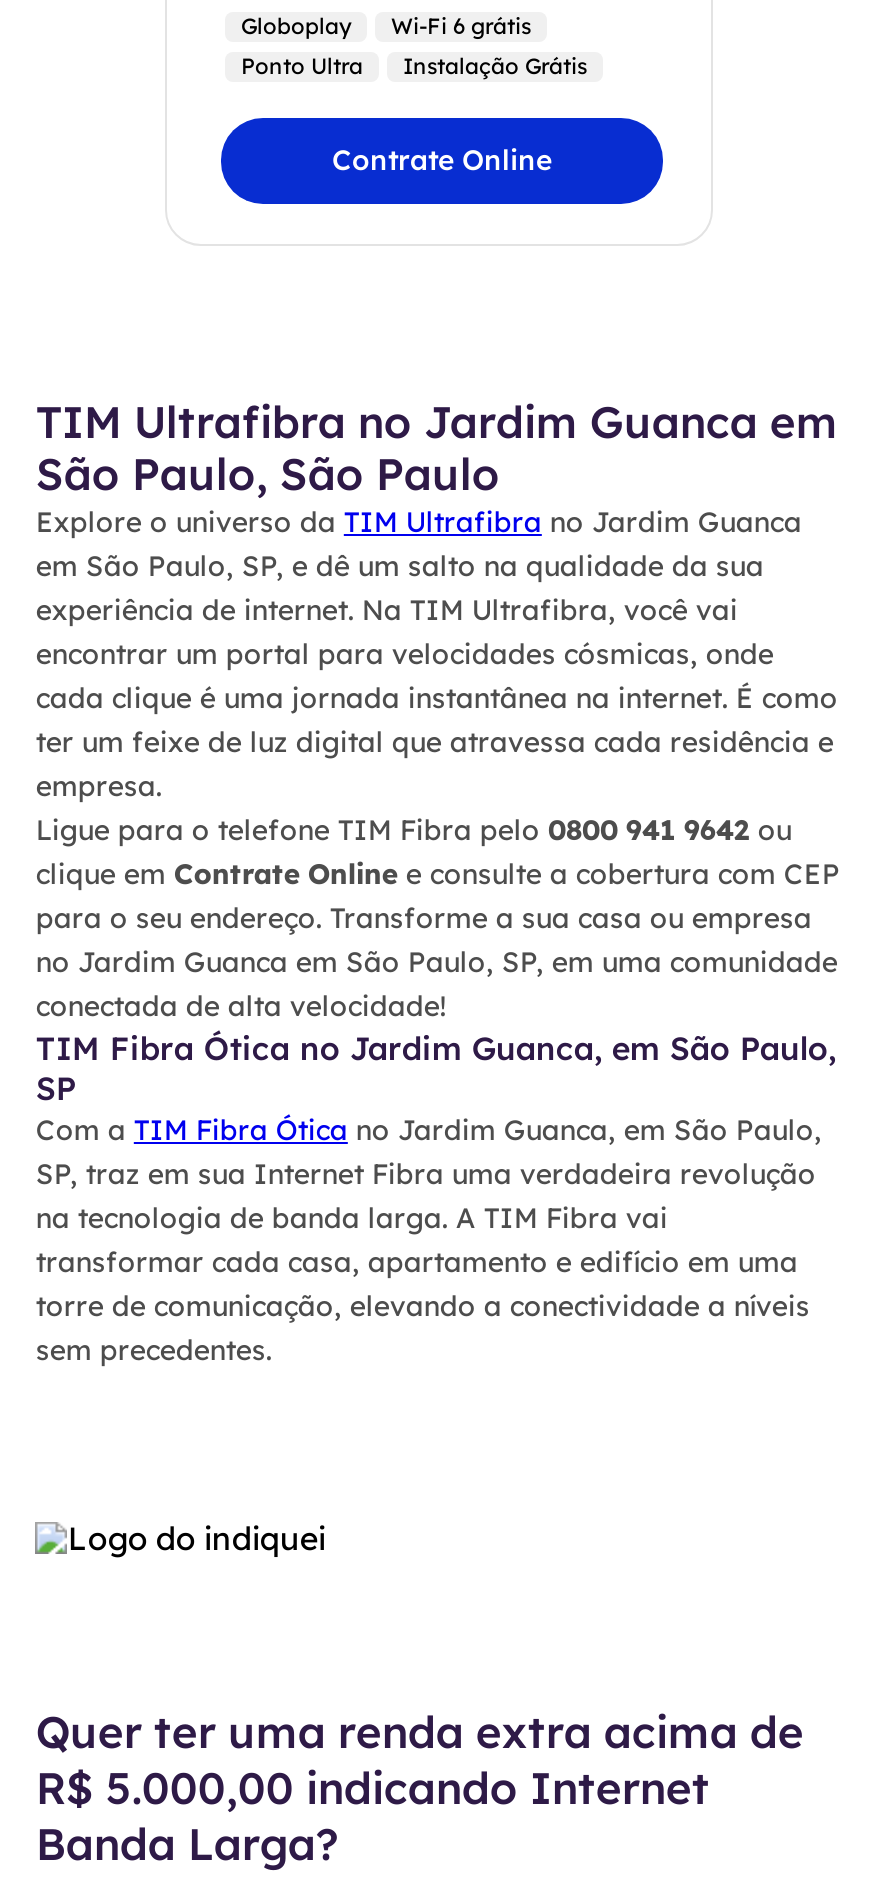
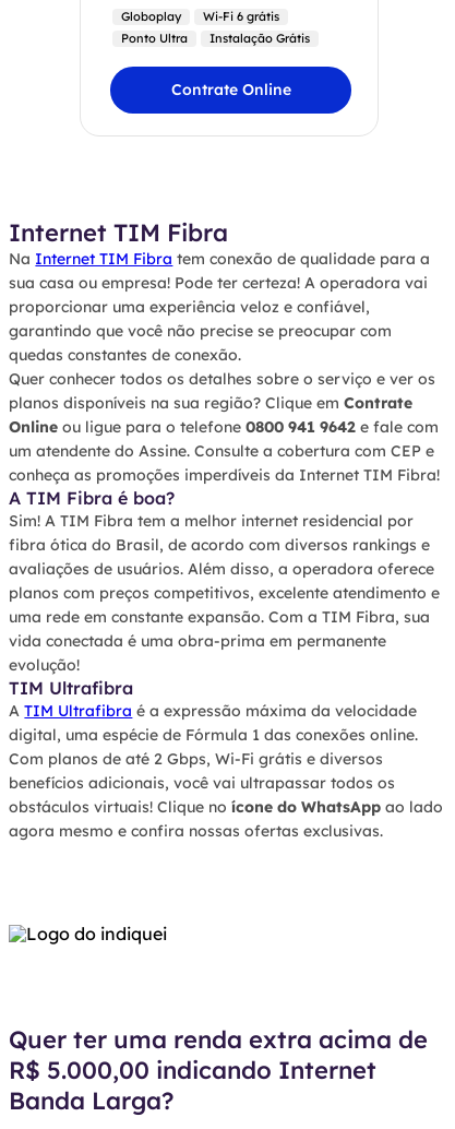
- TIM Ultrafibra no Jardim Guanca em
- São Paulo, São Paulo
- Explore o universo da TIM Ultrafibra no Jardim Guanca
- em São Paulo, SP, e dê um salto na qualidade da sua
- experiência de internet. Na TIM Ultrafibra, você vai
- encontrar um portal para velocidades cósmicas, onde
- cada clique é uma jornada instantânea na internet. É como
- ter um feixe de luz digital que atravessa cada residência e
- empresa.
- Ligue para o telefone TIM Fibra pelo 0800 941 9642 ou
- clique em Contrate Online e consulte a cobertura com CEP
- para o seu endereço. Transforme a sua casa ou empresa
- no Jardim Guanca em São Paulo, SP, em uma comunidade
- conectada de alta velocidade!
- TIM Fibra Ótica no Jardim Guanca, em São Paulo,
- SP
- Com a TIM Fibra Ótica no Jardim Guanca, em São Paulo,
- SP, traz em sua Internet Fibra uma verdadeira revolução
- na tecnologia de banda larga. A TIM Fibra vai
- transformar cada casa, apartamento e edifício em uma
- torre de comunicação, elevando a conectividade a níveis
- sem precedentes.
+ Internet TIM Fibra
+ Na Internet TIM Fibra tem conexão de qualidade para a
+ sua casa ou empresa! Pode ter certeza! A operadora vai
+ proporcionar uma experiência veloz e confiável,
+ garantindo que você não precise se preocupar com
+ quedas constantes de conexão.
+ Quer conhecer todos os detalhes sobre o serviço e ver os
+ planos disponíveis na sua região? Clique em Contrate
+ Online ou ligue para o telefone 0800 941 9642 e fale com
+ um atendente do Assine. Consulte a cobertura com CEP e
+ conheça as promoções imperdíveis da Internet TIM Fibra!
+ A TIM Fibra é boa?
+ Sim! A TIM Fibra tem a melhor internet residencial por
+ fibra ótica do Brasil, de acordo com diversos rankings e
+ avaliações de usuários. Além disso, a operadora oferece
+ planos com preços competitivos, excelente atendimento e
+ uma rede em constante expansão. Com a TIM Fibra, sua
+ vida conectada é uma obra-prima em permanente
+ evolução!
+ TIM Ultrafibra
+ A TIM Ultrafibra é a expressão máxima da velocidade
+ digital, uma espécie de Fórmula 1 das conexões online.
+ Com planos de até 2 Gbps, Wi-Fi grátis e diversos
+ benefícios adicionais, você vai ultrapassar todos os
+ obstáculos virtuais! Clique no ícone do WhatsApp ao lado
+ agora mesmo e confira nossas ofertas exclusivas.
